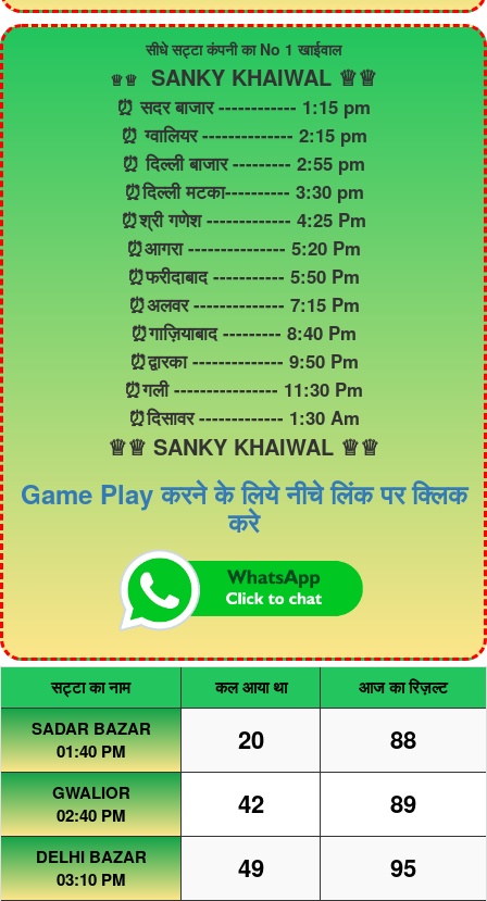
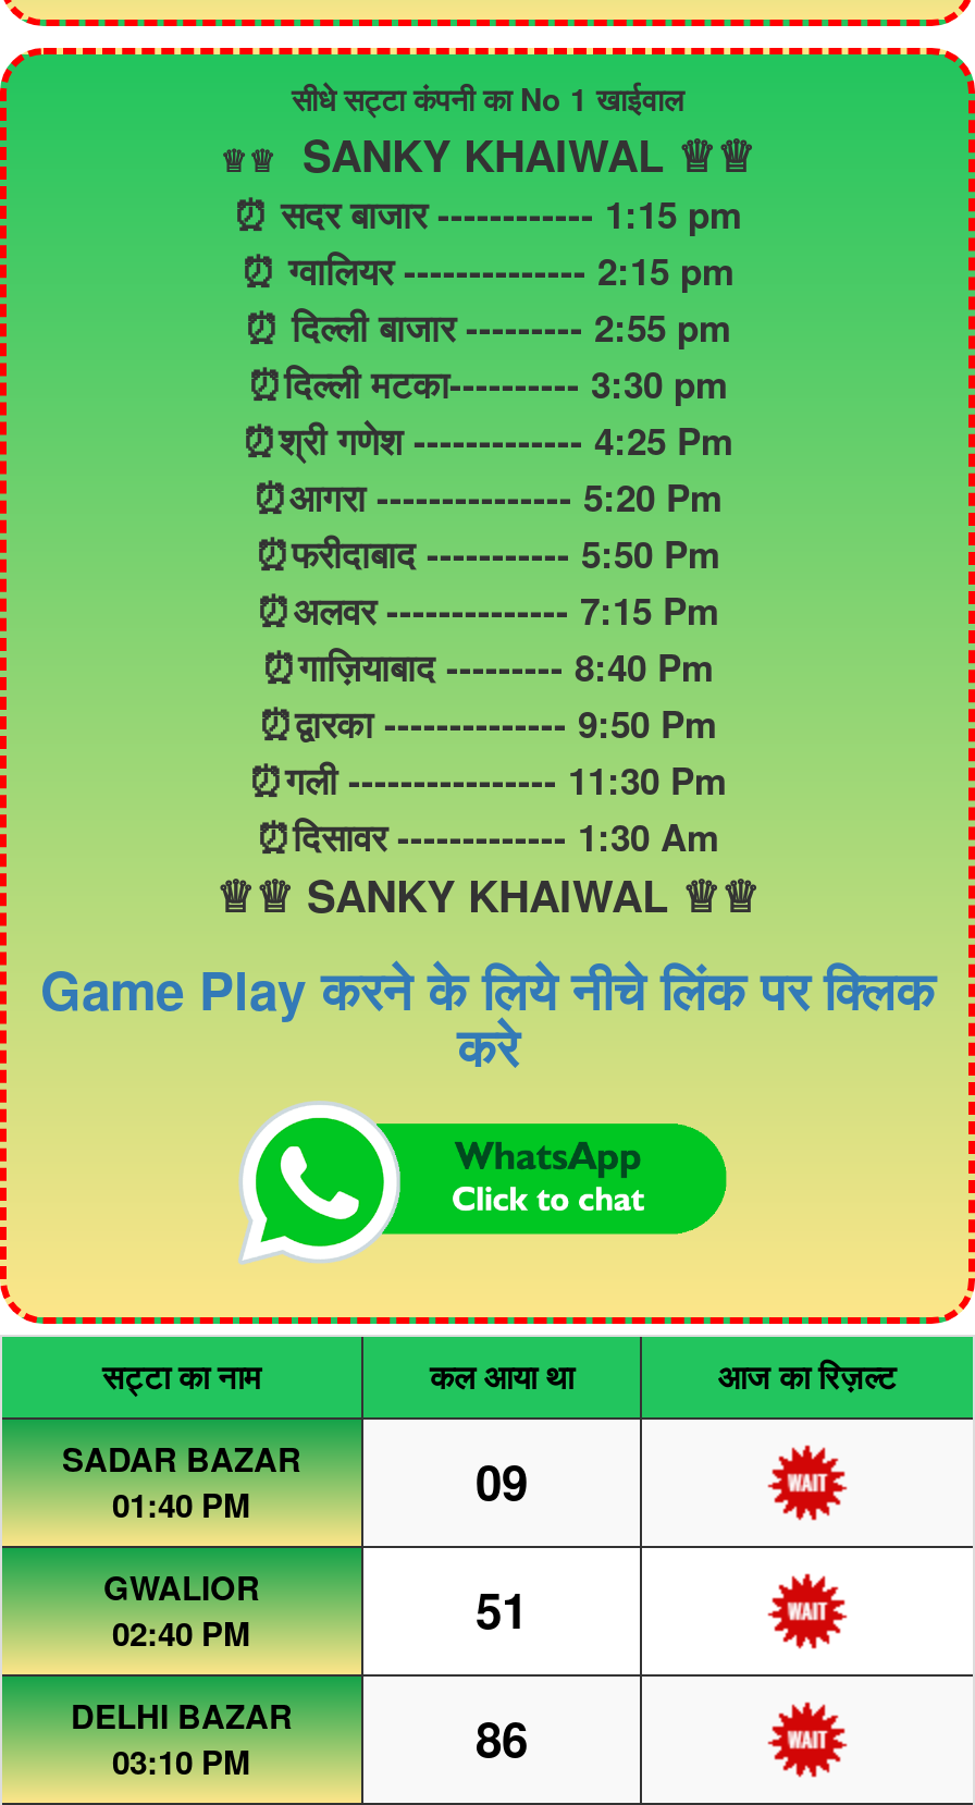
- 20
- 88
+ 09

- 42
- 89
+ 51

- 49
- 95
+ 86
